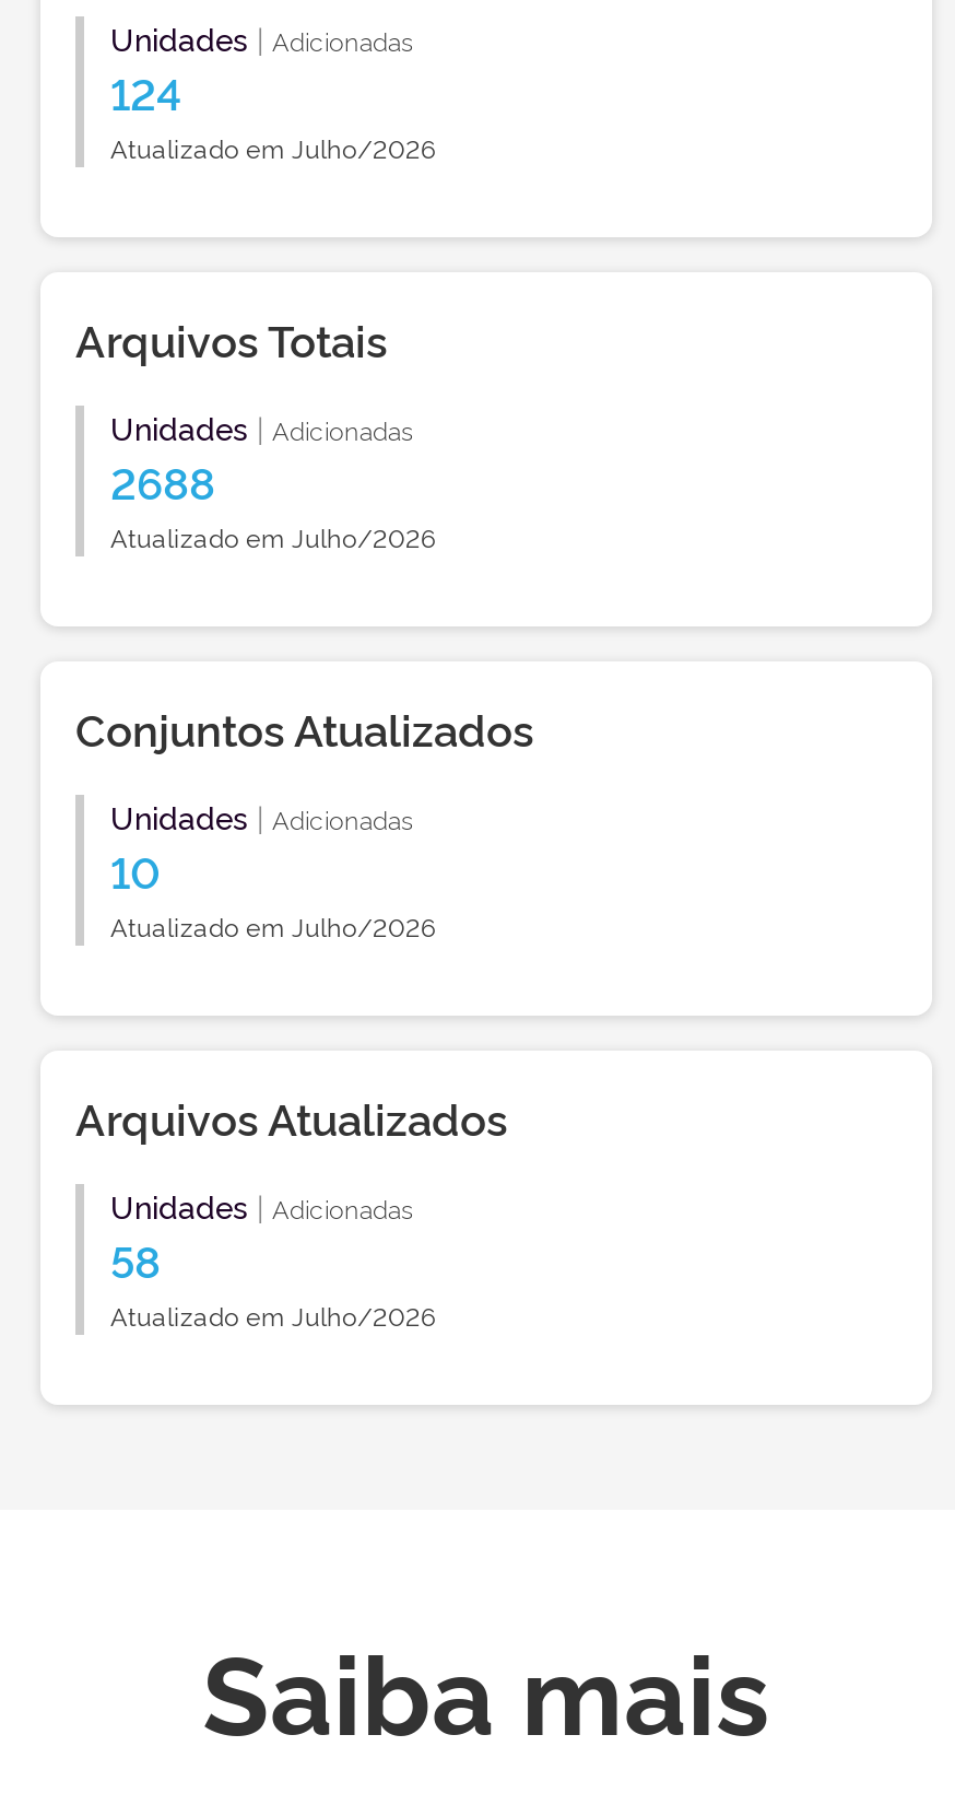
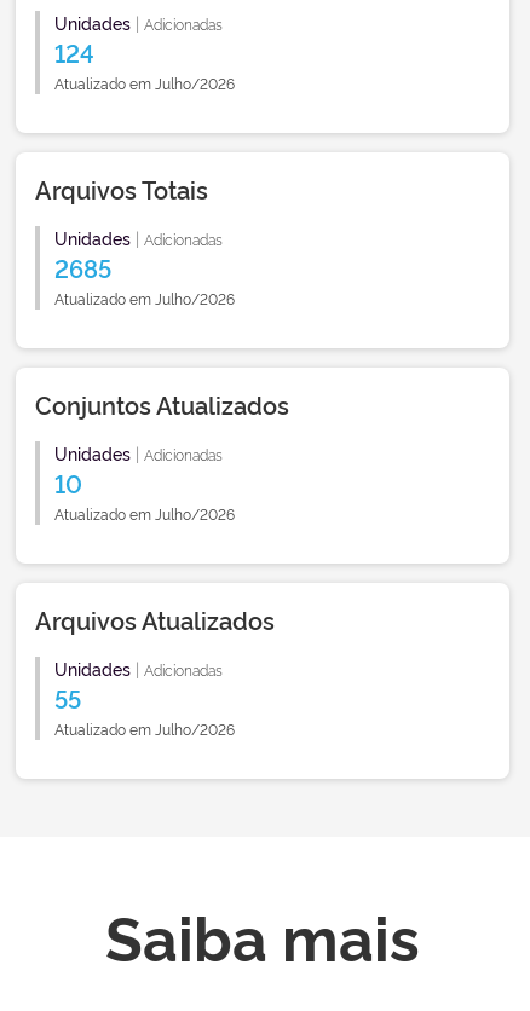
- 2688
+ 2685

- 58
+ 55
